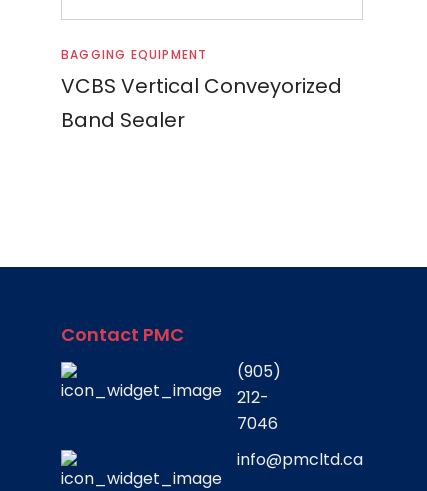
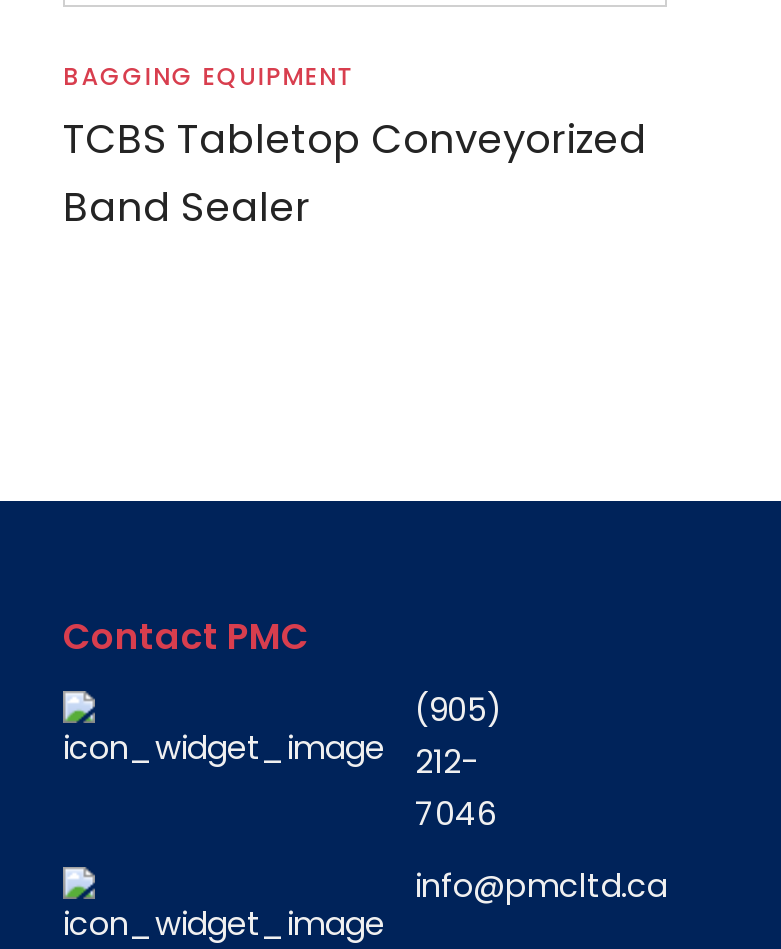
- VCBS Vertical Conveyorized
+ TCBS Tabletop Conveyorized
